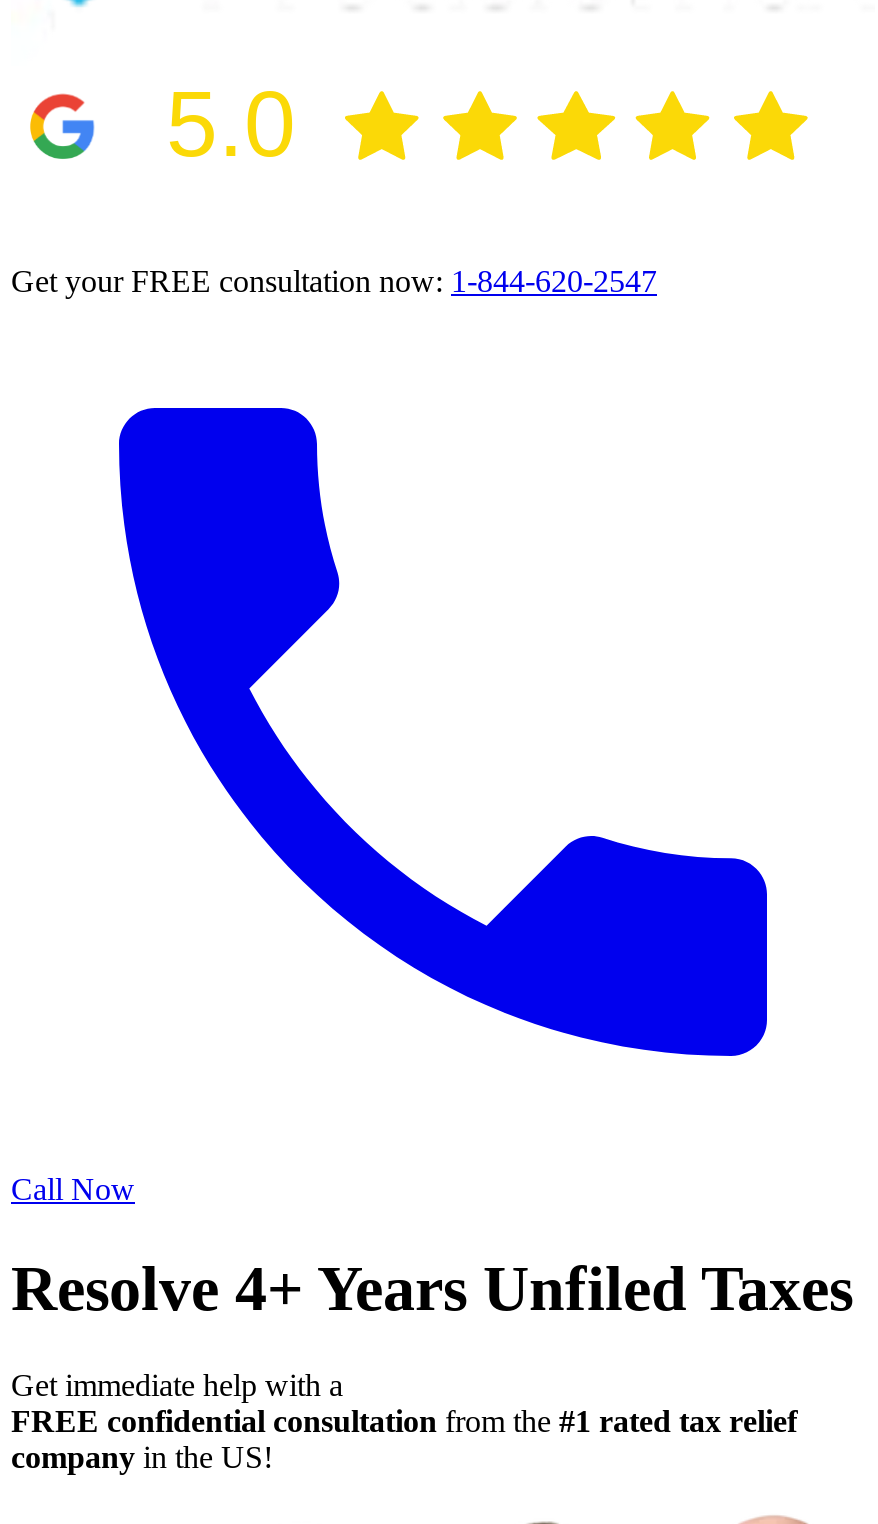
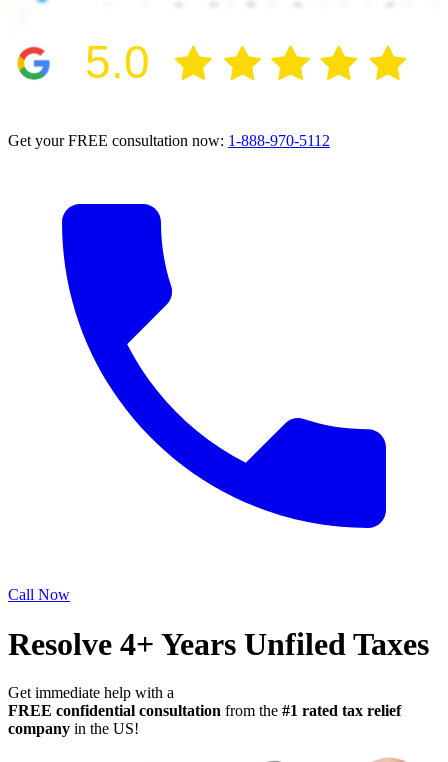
- Get your FREE consultation now: 1-844-620-2547
+ Get your FREE consultation now: 1-888-970-5112
